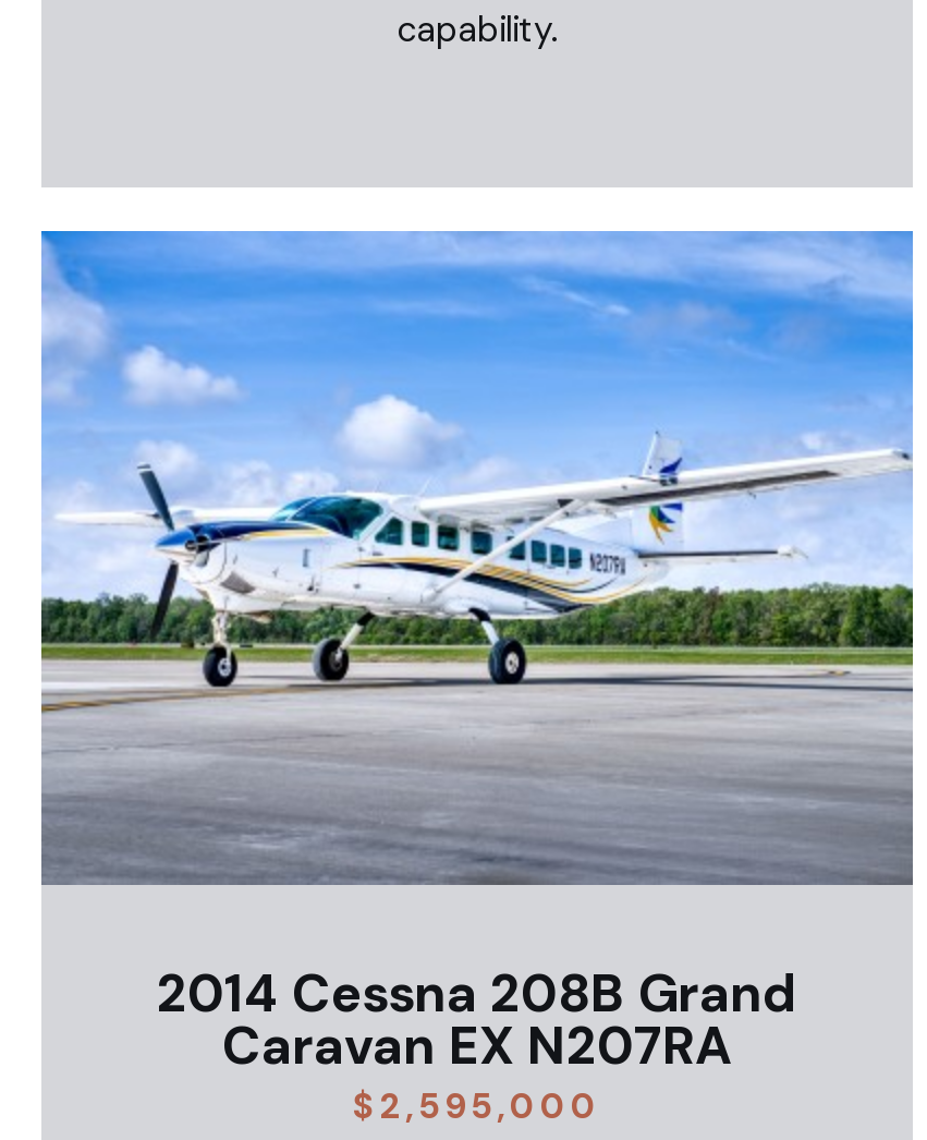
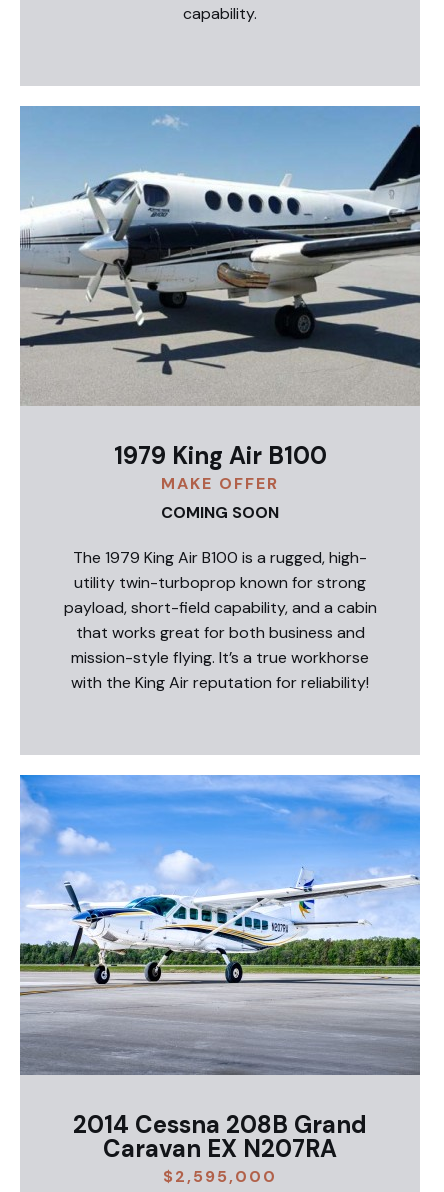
+ [image]
+ 1979 King Air B100
+ MAKE OFFER
+ COMING SOON
+ The 1979 King Air B100 is a rugged, high-
+ utility twin-turboprop known for strong
+ payload, short-field capability, and a cabin
+ that works great for both business and
+ mission-style flying. It’s a true workhorse
+ with the King Air reputation for reliability!
